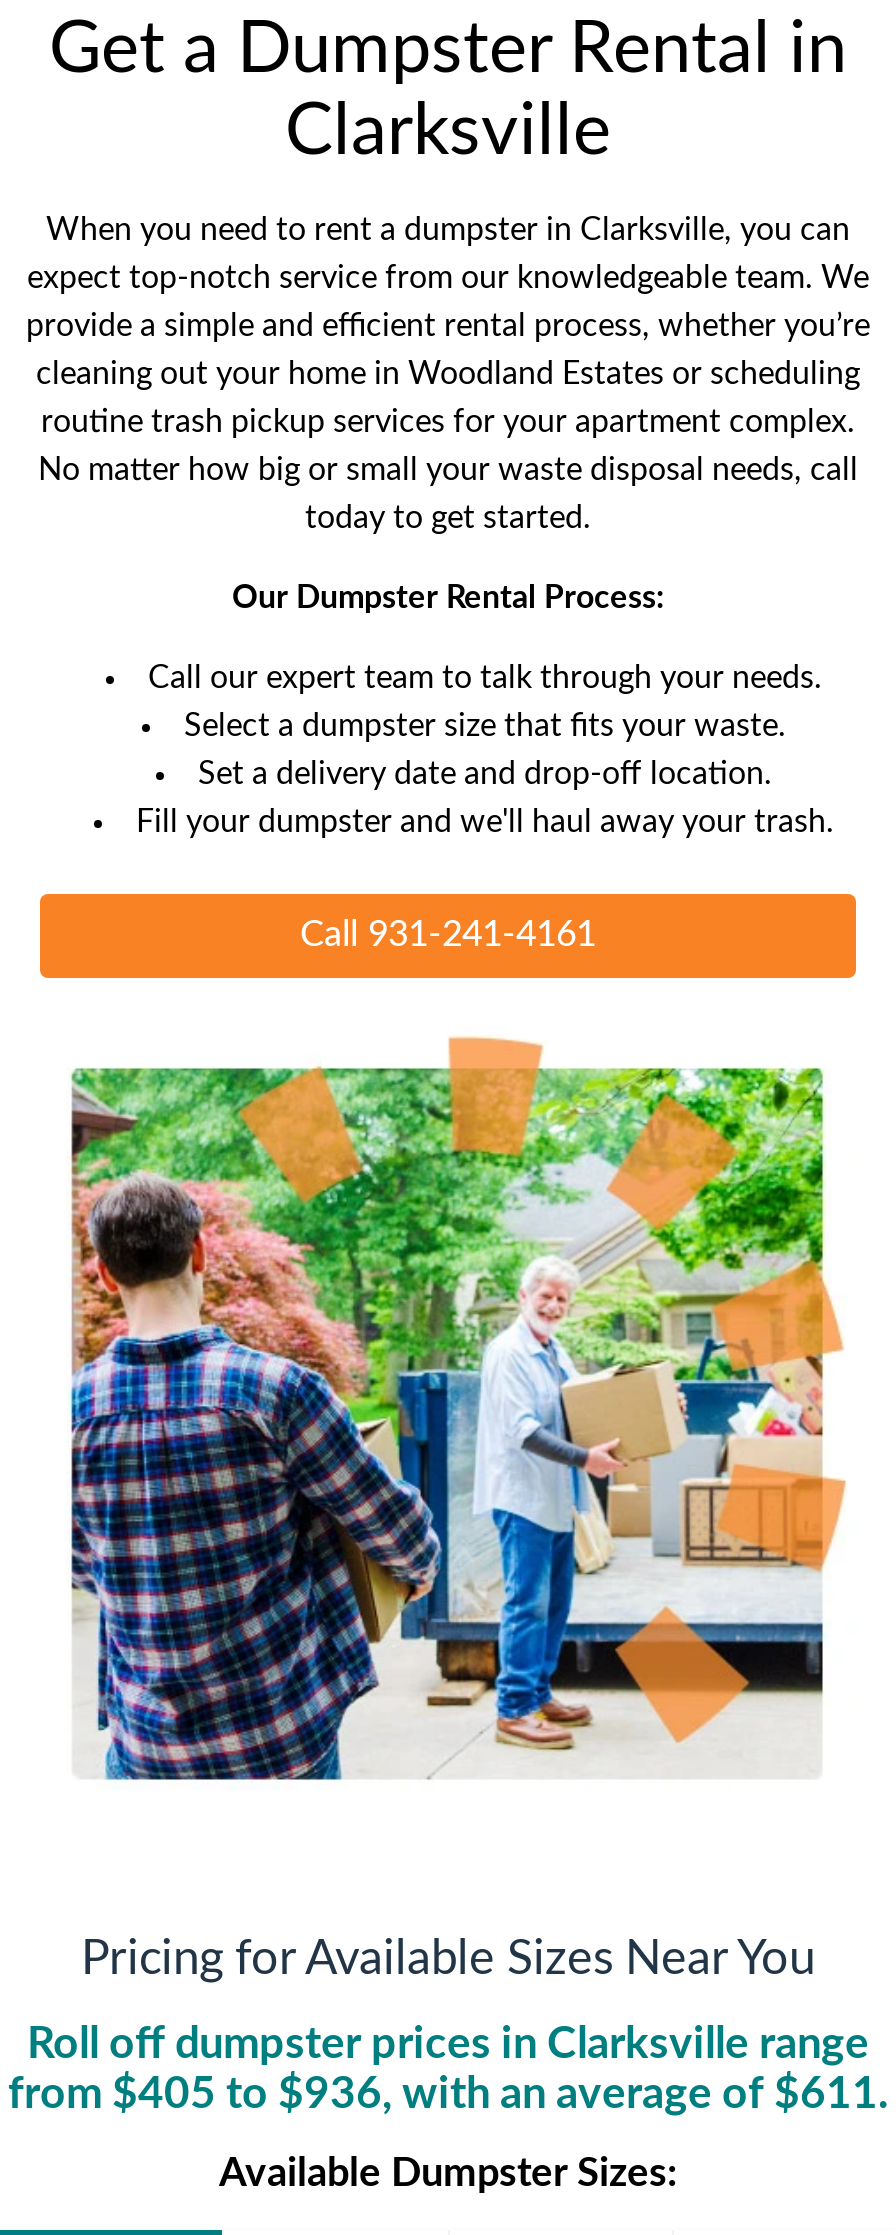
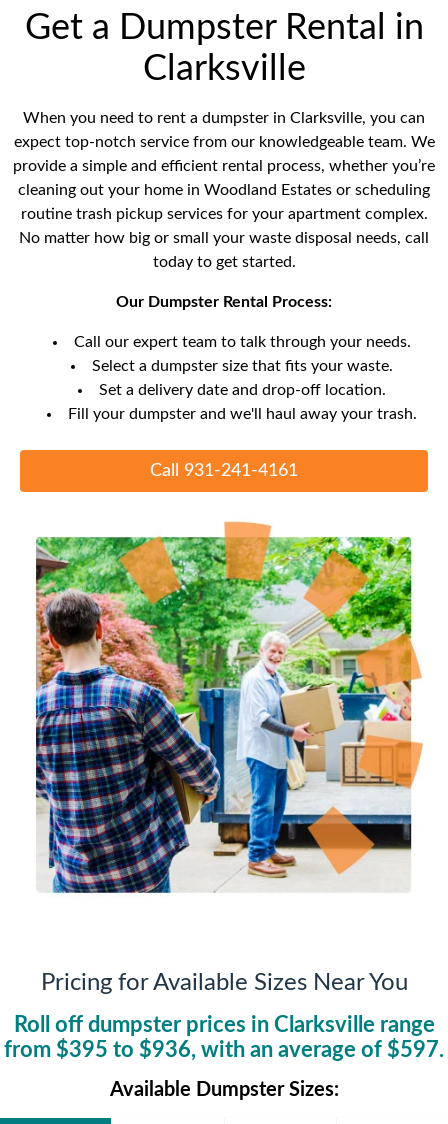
- from $405 to $936, with an average of $611.
+ from $395 to $936, with an average of $597.
